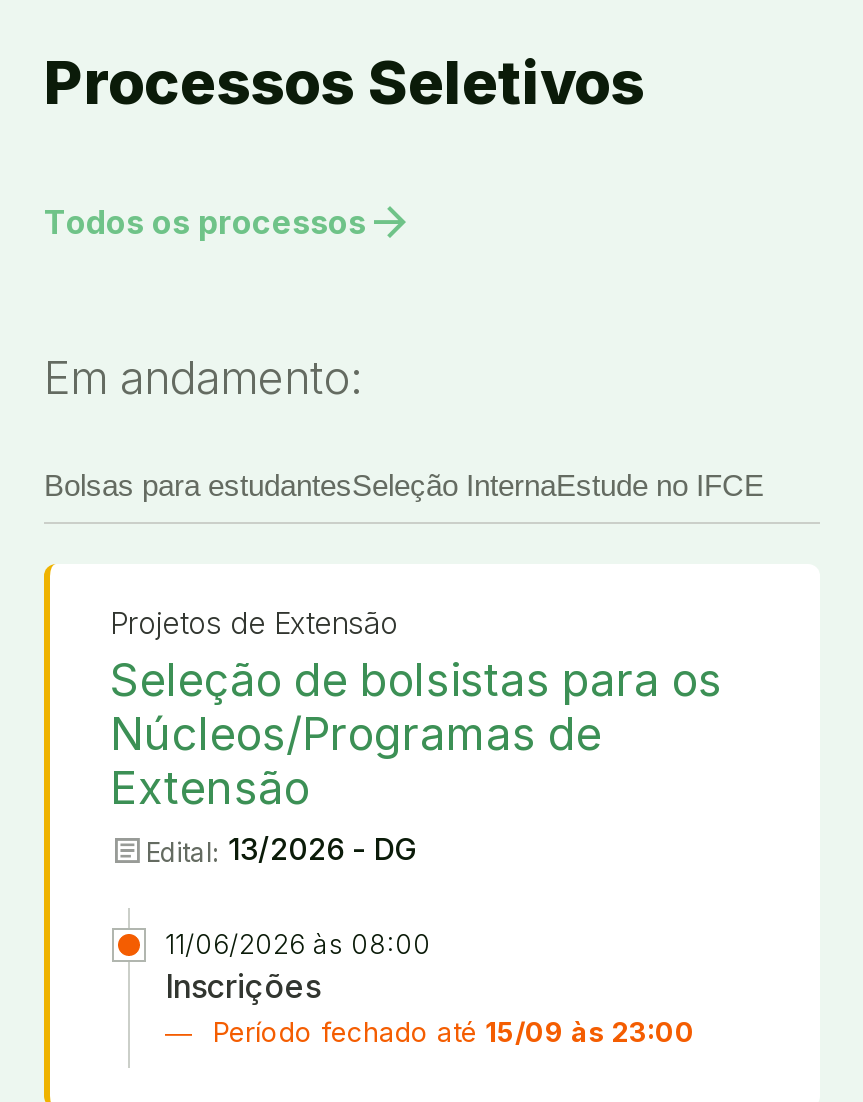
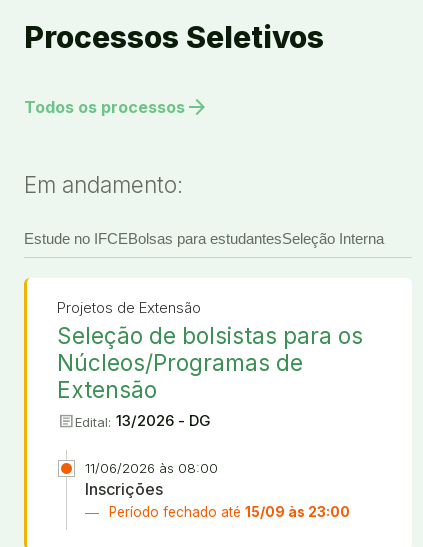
- Bolsas para estudantesSeleção InternaEstude no IFCE
+ Estude no IFCEBolsas para estudantesSeleção Interna
